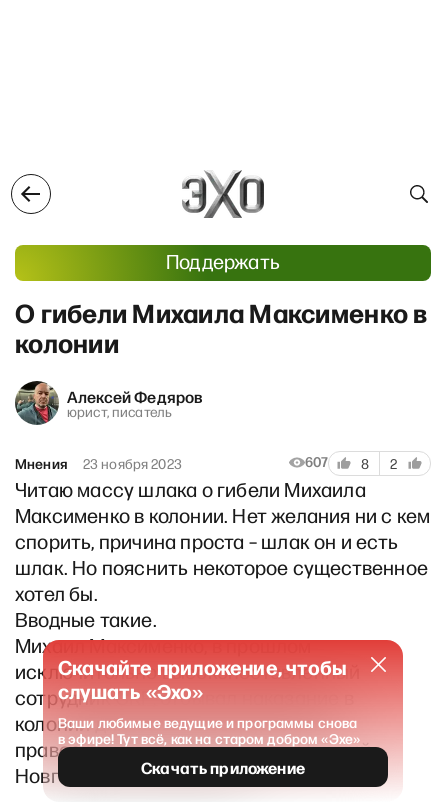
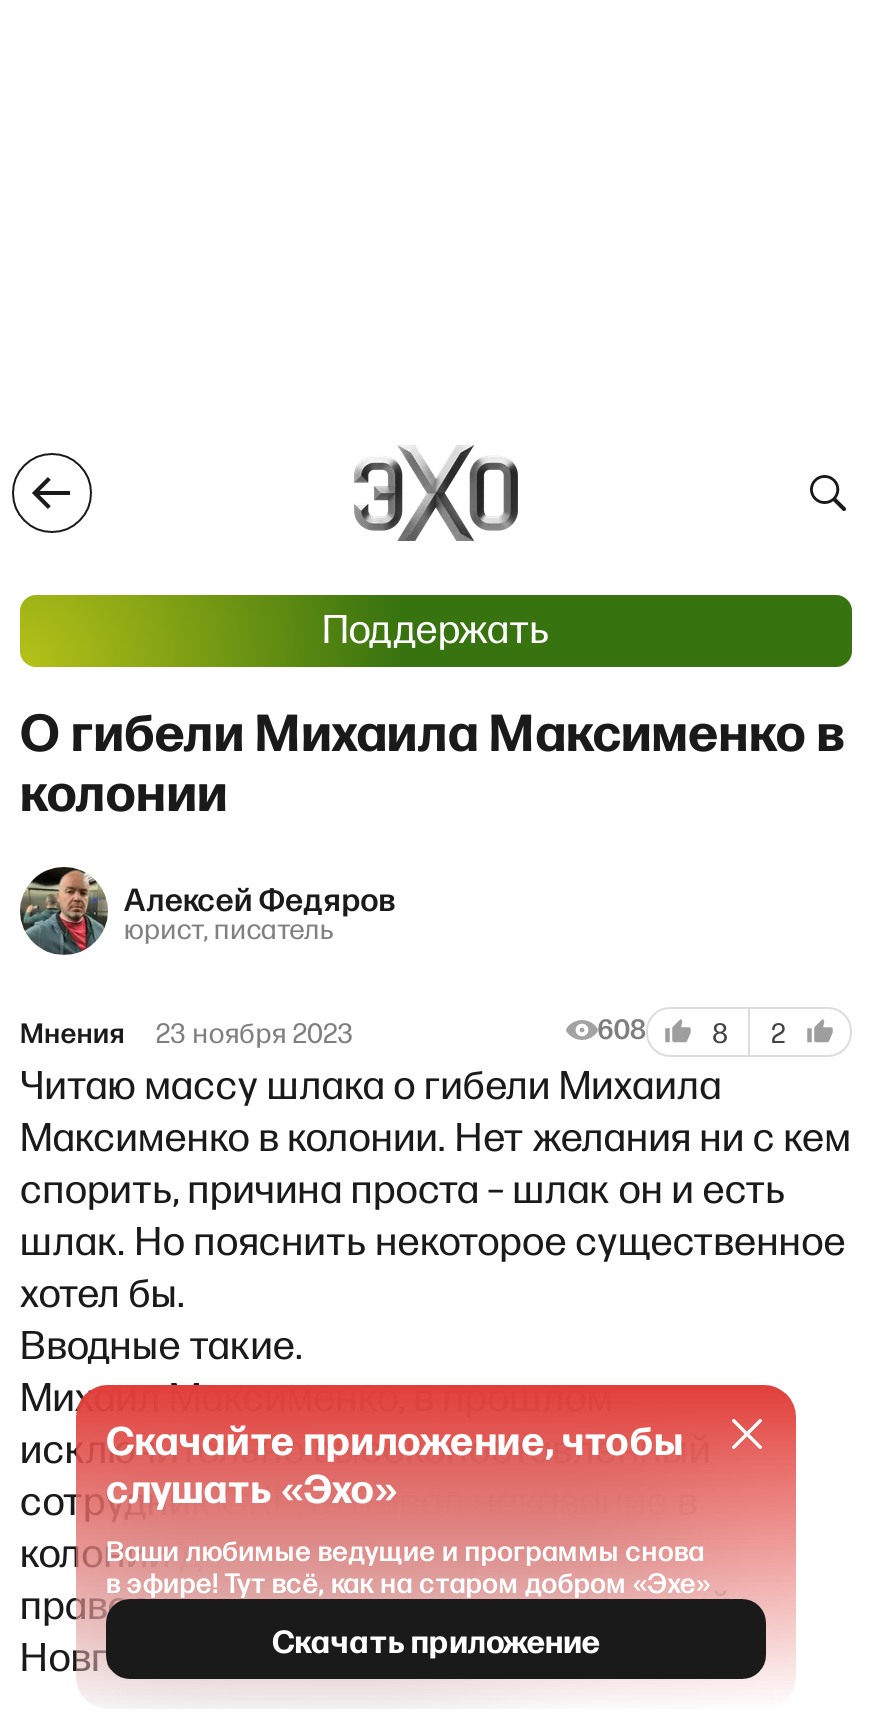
- 607 8 2
+ 608 8 2
